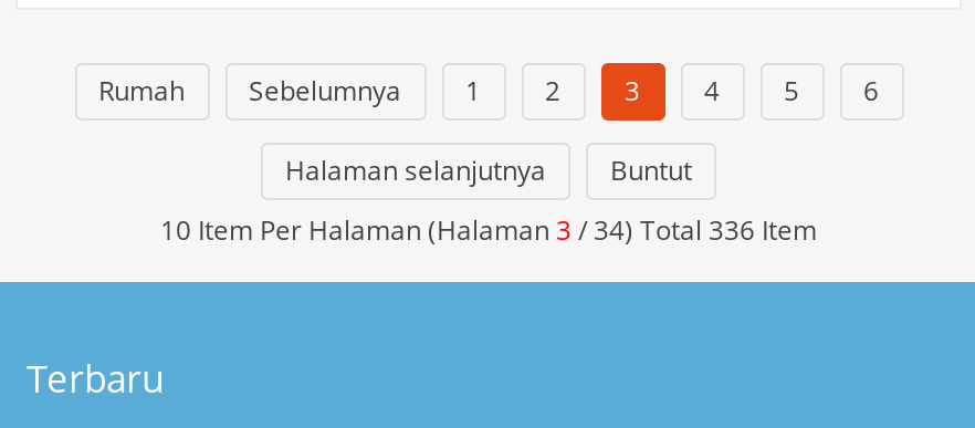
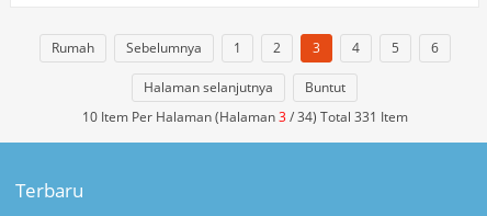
- 10 Item Per Halaman (Halaman 3 / 34) Total 336 Item
+ 10 Item Per Halaman (Halaman 3 / 34) Total 331 Item
